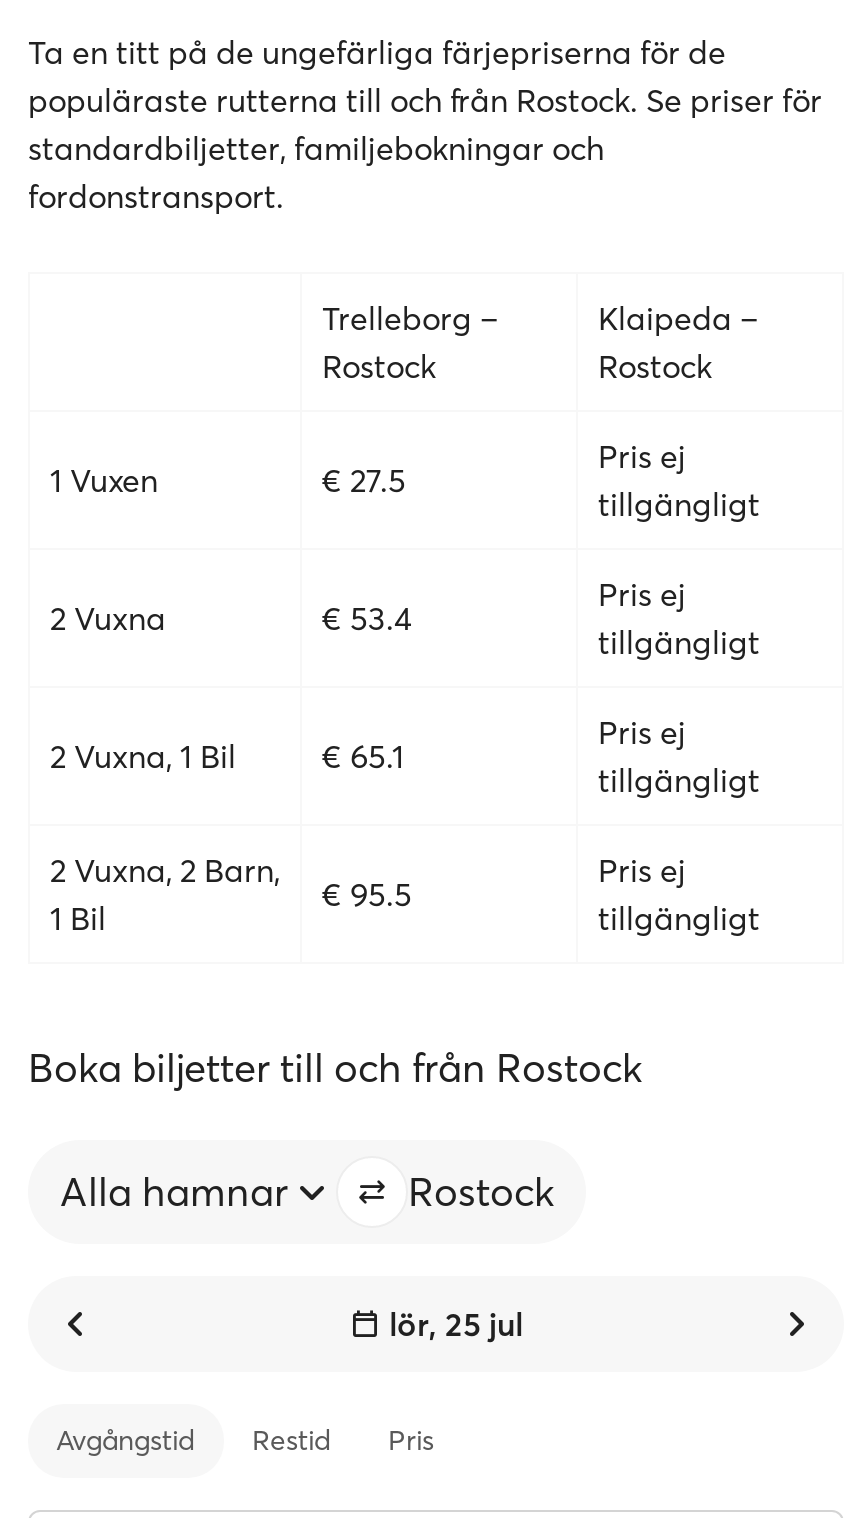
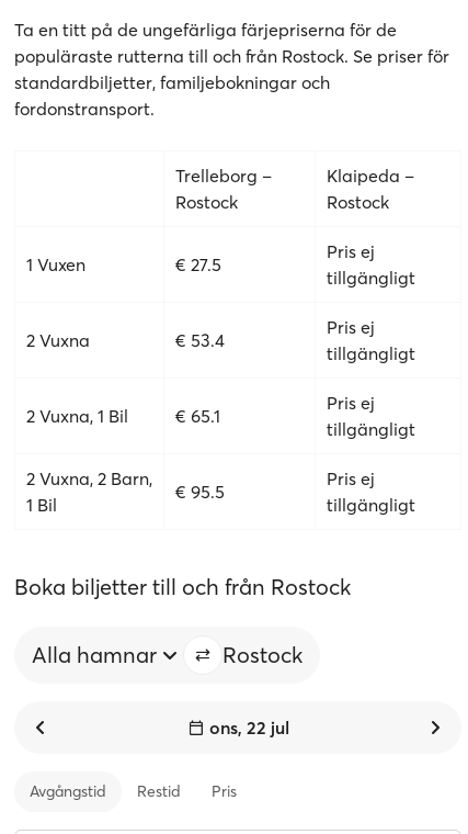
- lör, 25 jul
+ ons, 22 jul
